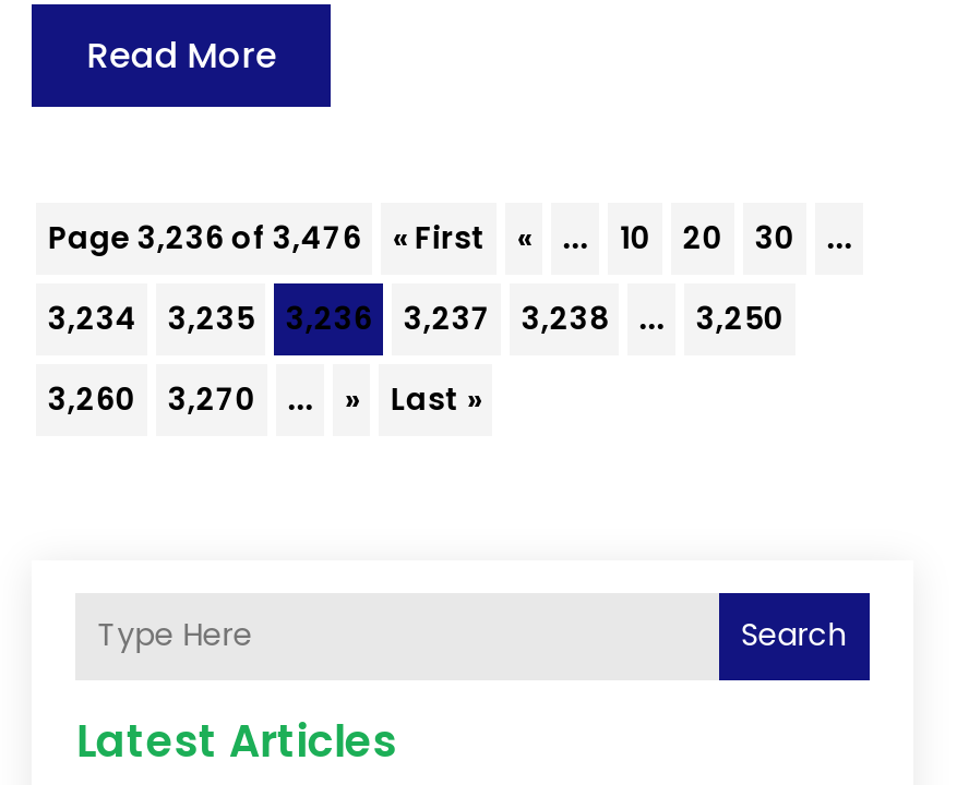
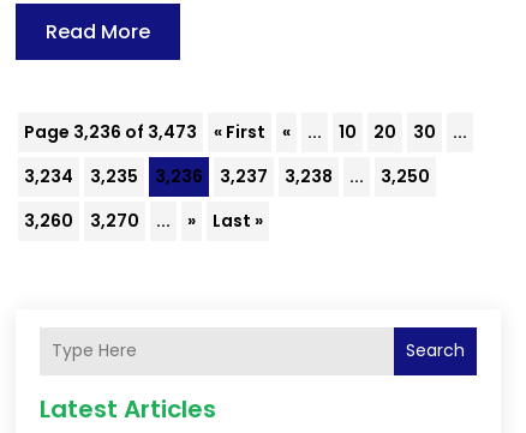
- Page 3,236 of 3,476
+ Page 3,236 of 3,473
